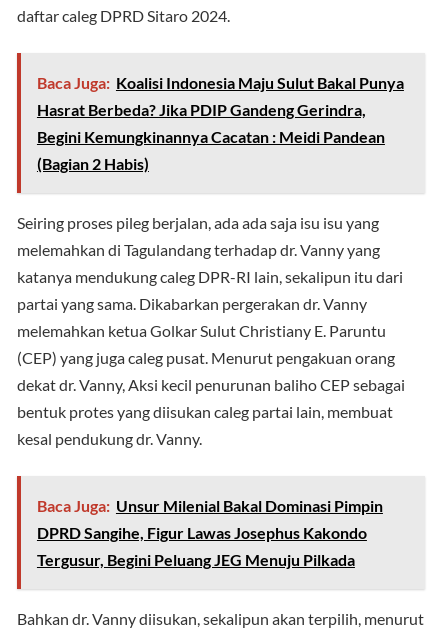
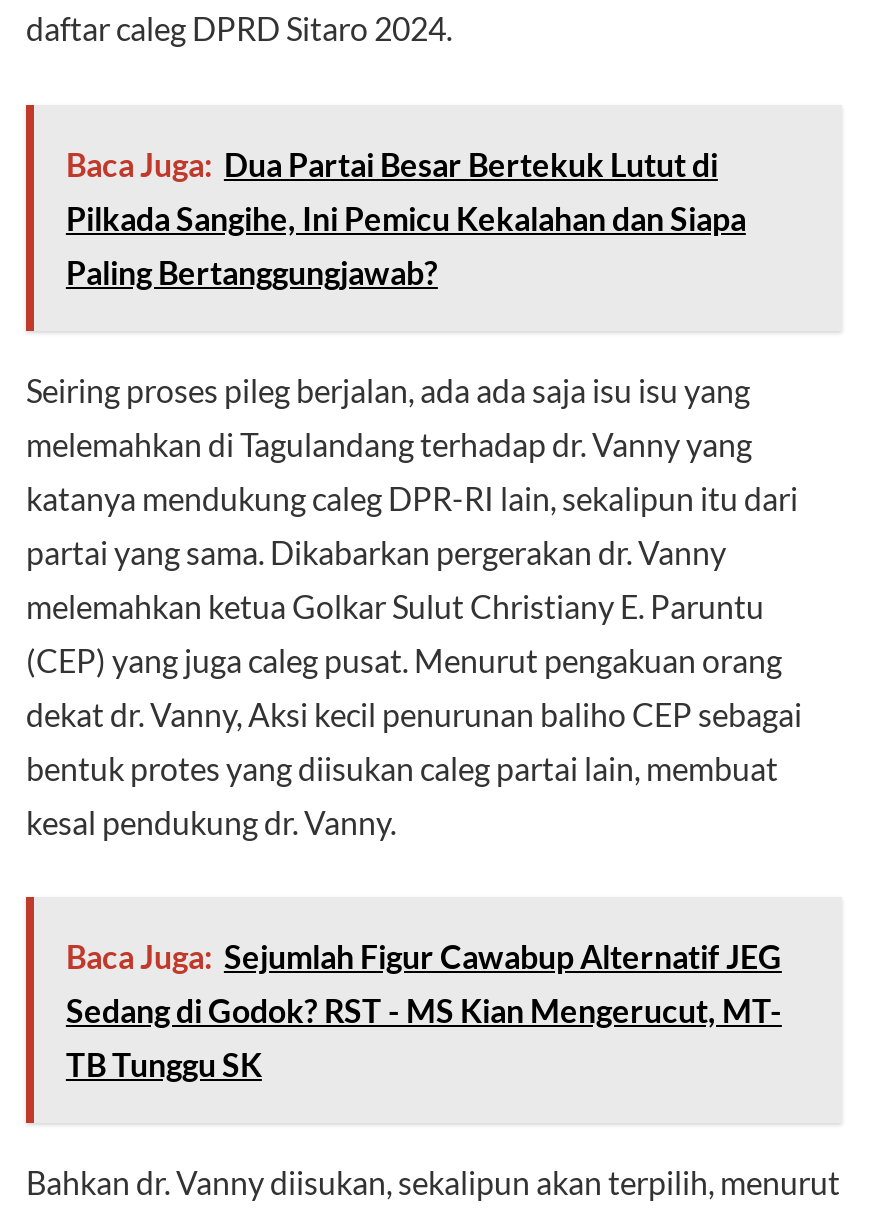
- Baca Juga: Koalisi Indonesia Maju Sulut Bakal Punya
- Hasrat Berbeda? Jika PDIP Gandeng Gerindra,
- Begini Kemungkinannya Cacatan : Meidi Pandean
- (Bagian 2 Habis)
+ Baca Juga: Dua Partai Besar Bertekuk Lutut di
+ Pilkada Sangihe, Ini Pemicu Kekalahan dan Siapa
+ Paling Bertanggungjawab?

- Baca Juga: Unsur Milenial Bakal Dominasi Pimpin
- DPRD Sangihe, Figur Lawas Josephus Kakondo
- Tergusur, Begini Peluang JEG Menuju Pilkada
+ Baca Juga: Sejumlah Figur Cawabup Alternatif JEG
+ Sedang di Godok? RST - MS Kian Mengerucut, MT-
+ TB Tunggu SK
